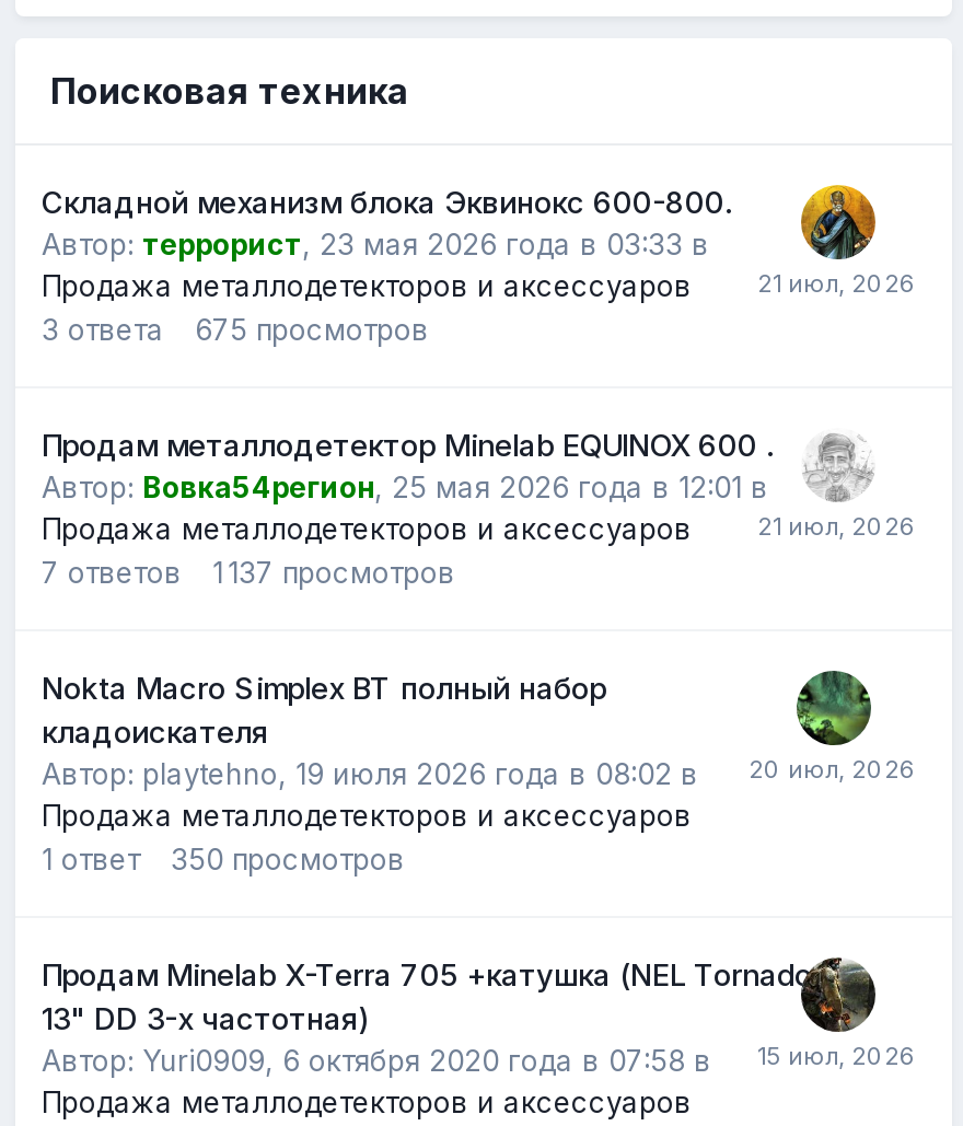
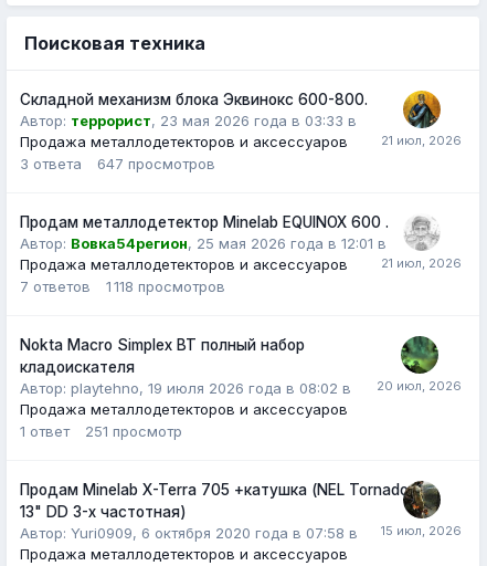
- 675 просмотров
+ 647 просмотров

- 7 ответов 1 137 просмотров
+ 7 ответов 1 118 просмотров

- 1 ответ 350 просмотров
+ 1 ответ 251 просмотр
